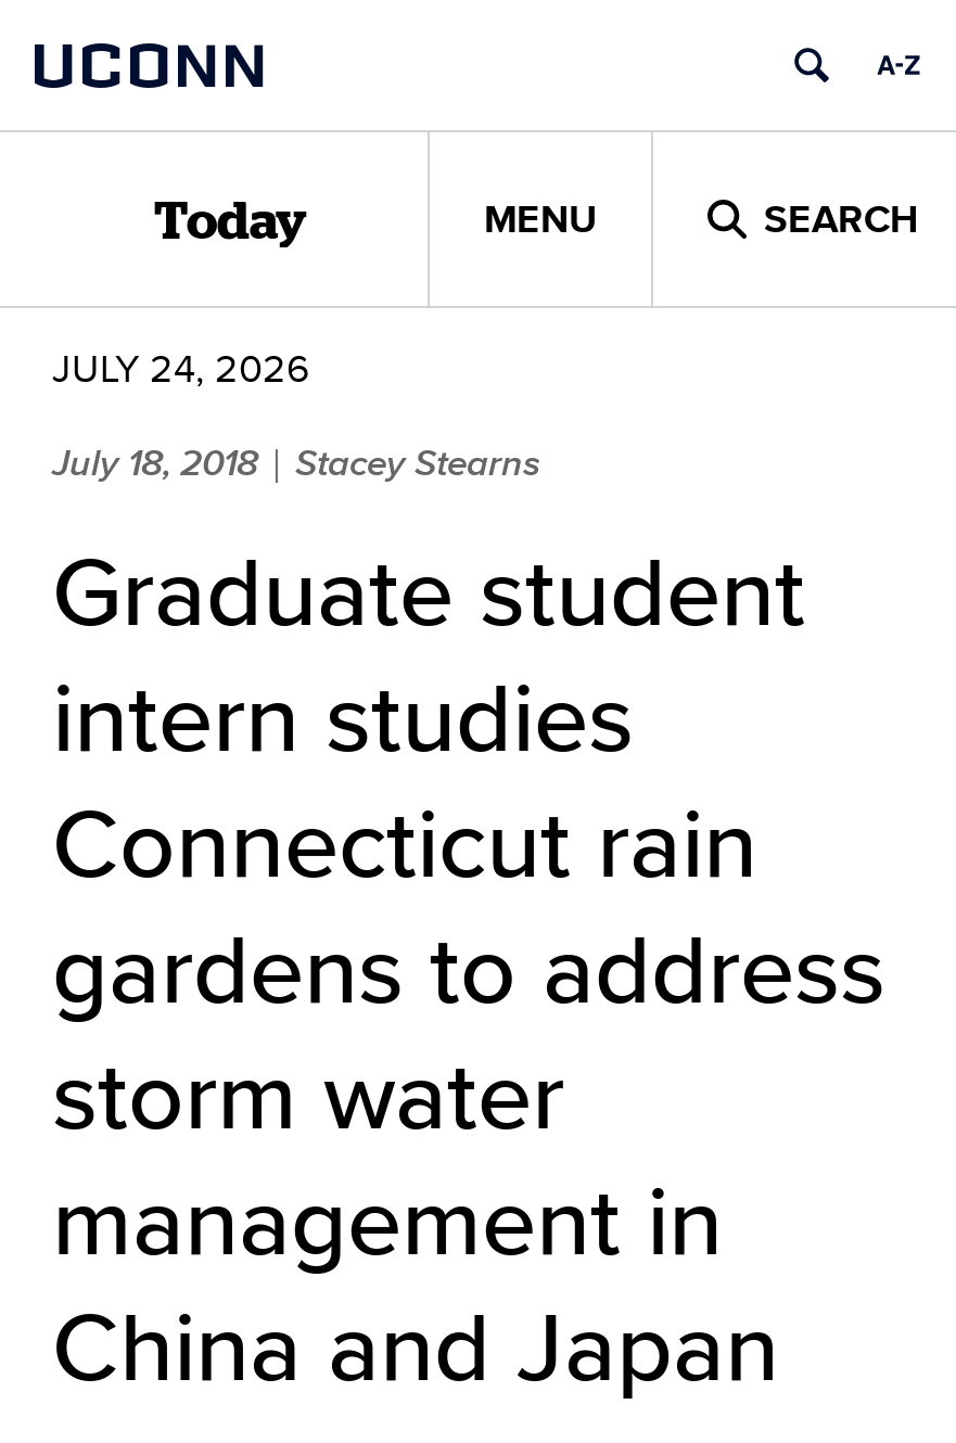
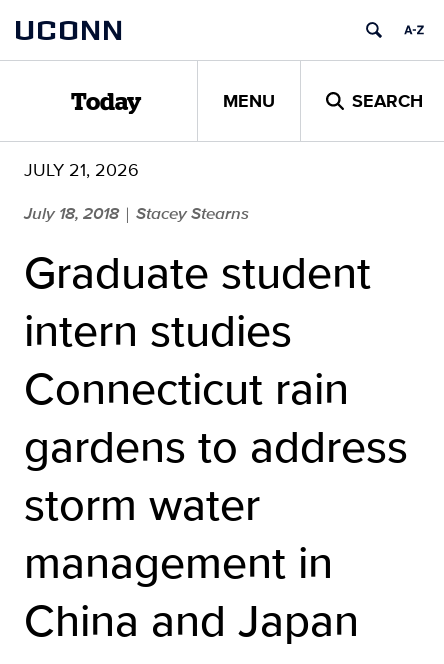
- JULY 24, 2026
+ JULY 21, 2026
